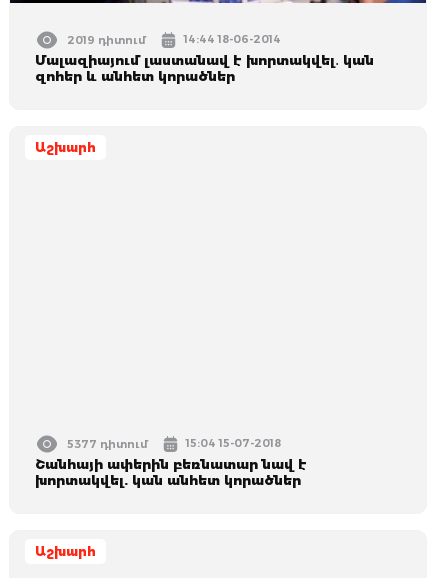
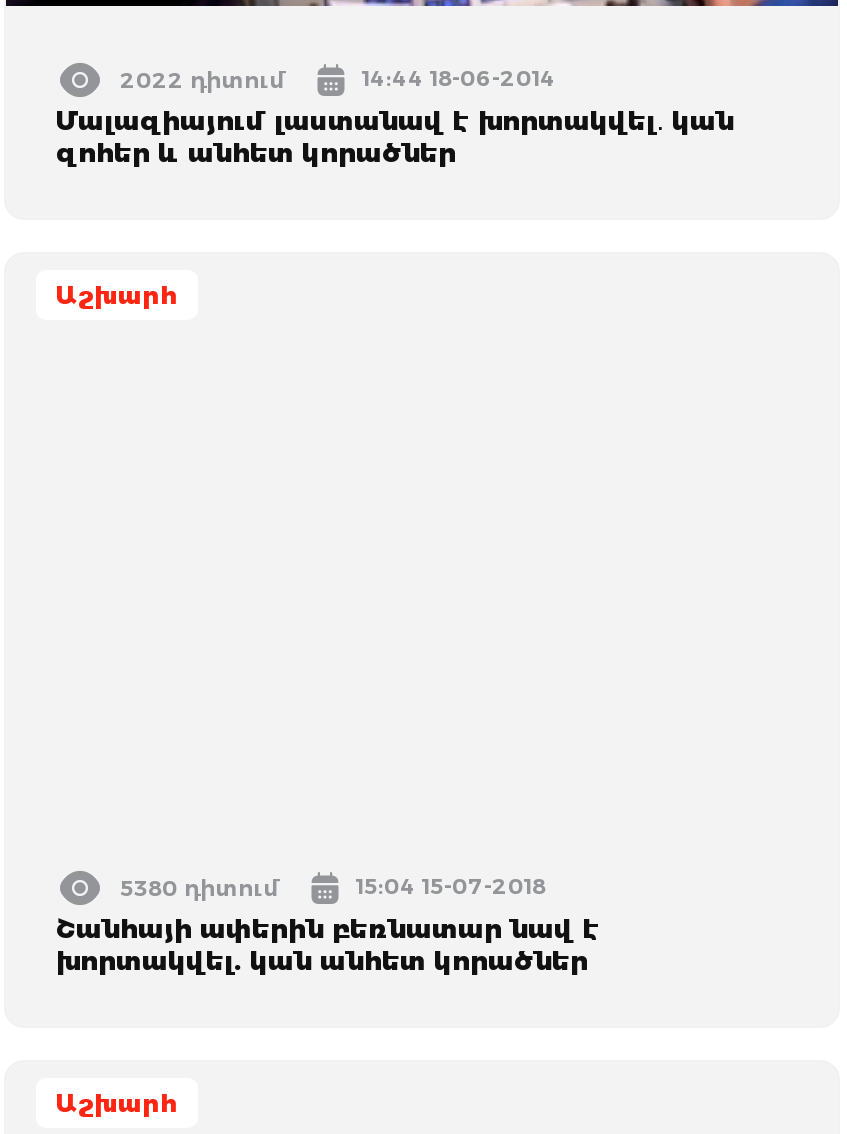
- 2019 դիտում
+ 2022 դիտում

- 5377 դիտում
+ 5380 դիտում
